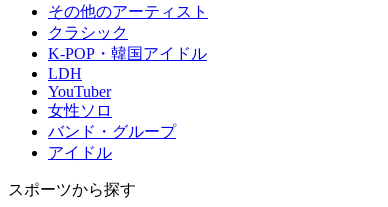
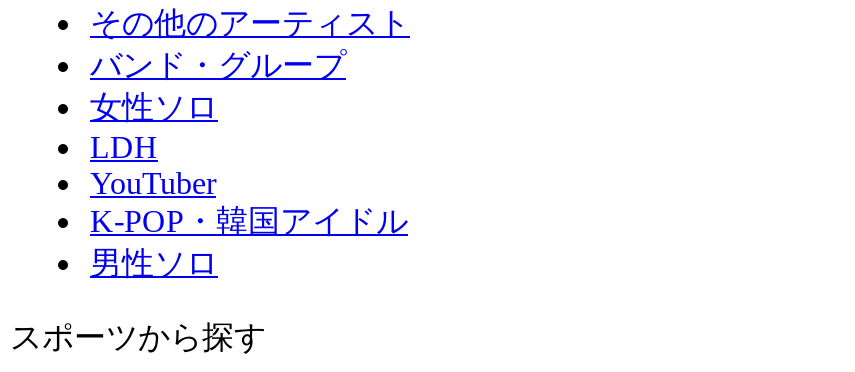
- クラシック

moved down: K-POP・韓国アイドル

moved up: 女性ソロ | バンド・グループ

- アイドル
+ 男性ソロ
